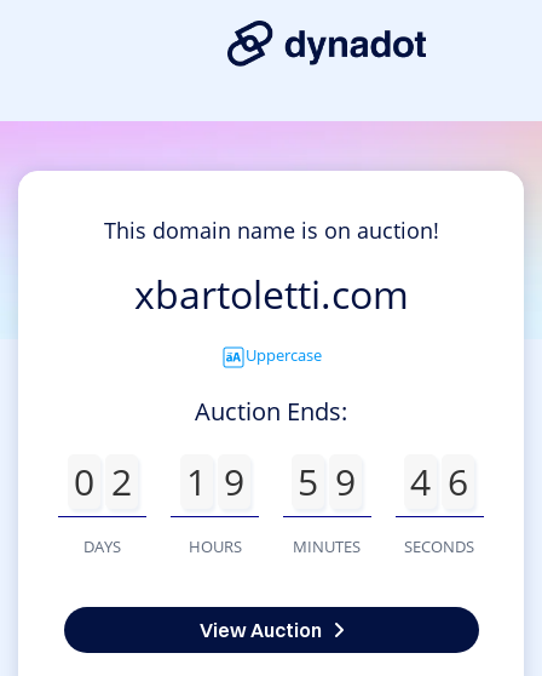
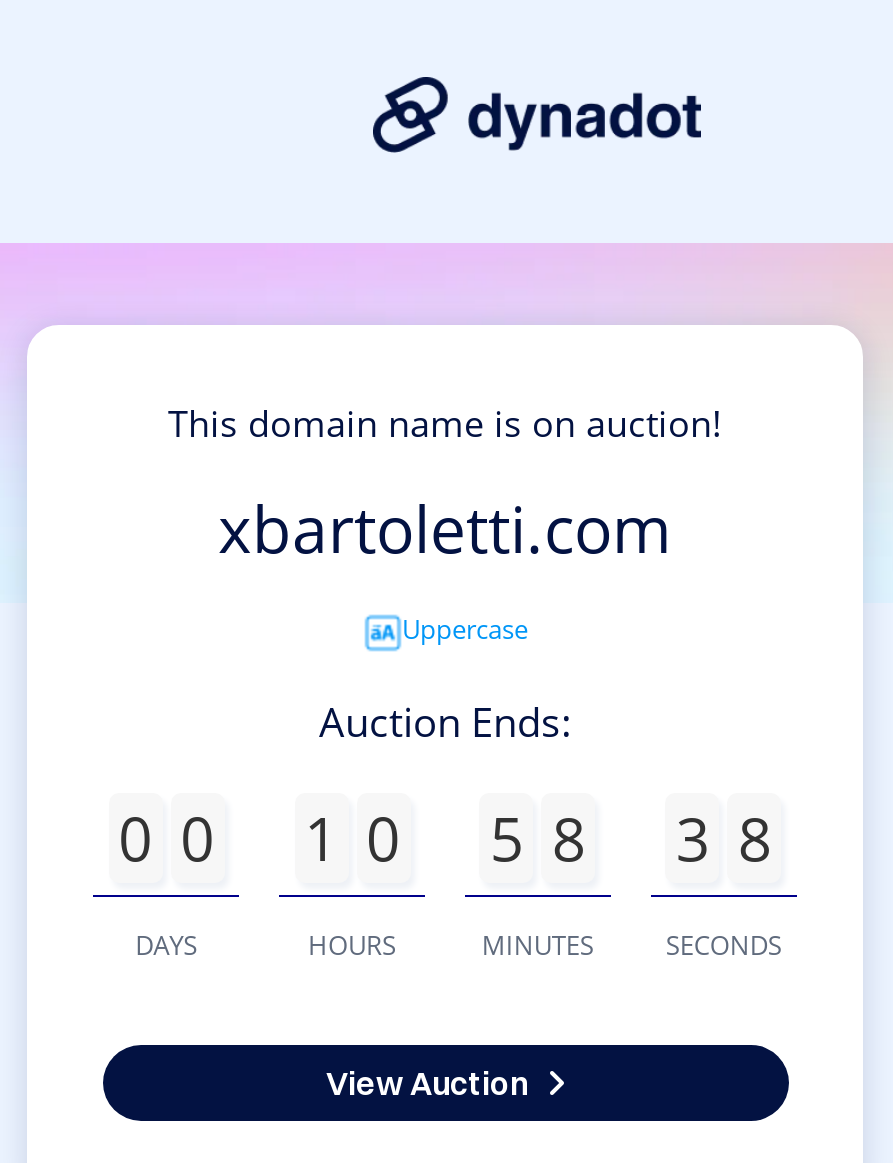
- 0 2
+ 0 0

- 1 9
+ 1 0

- 5 9
+ 5 8

- 4 6
+ 3 8
